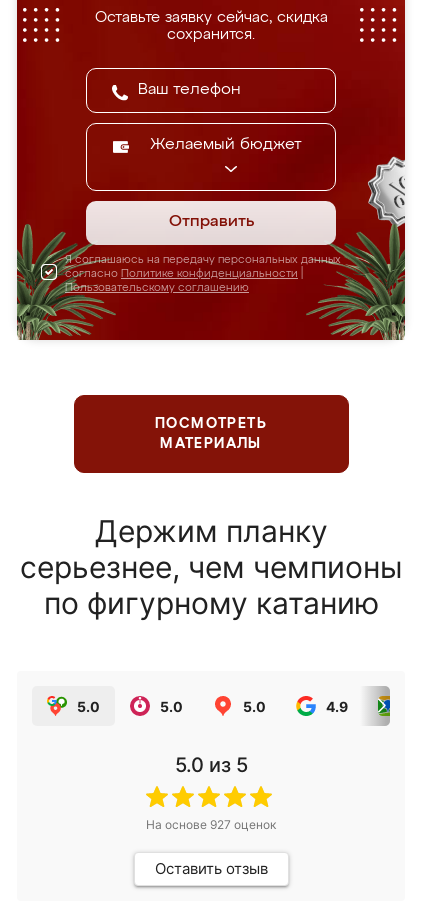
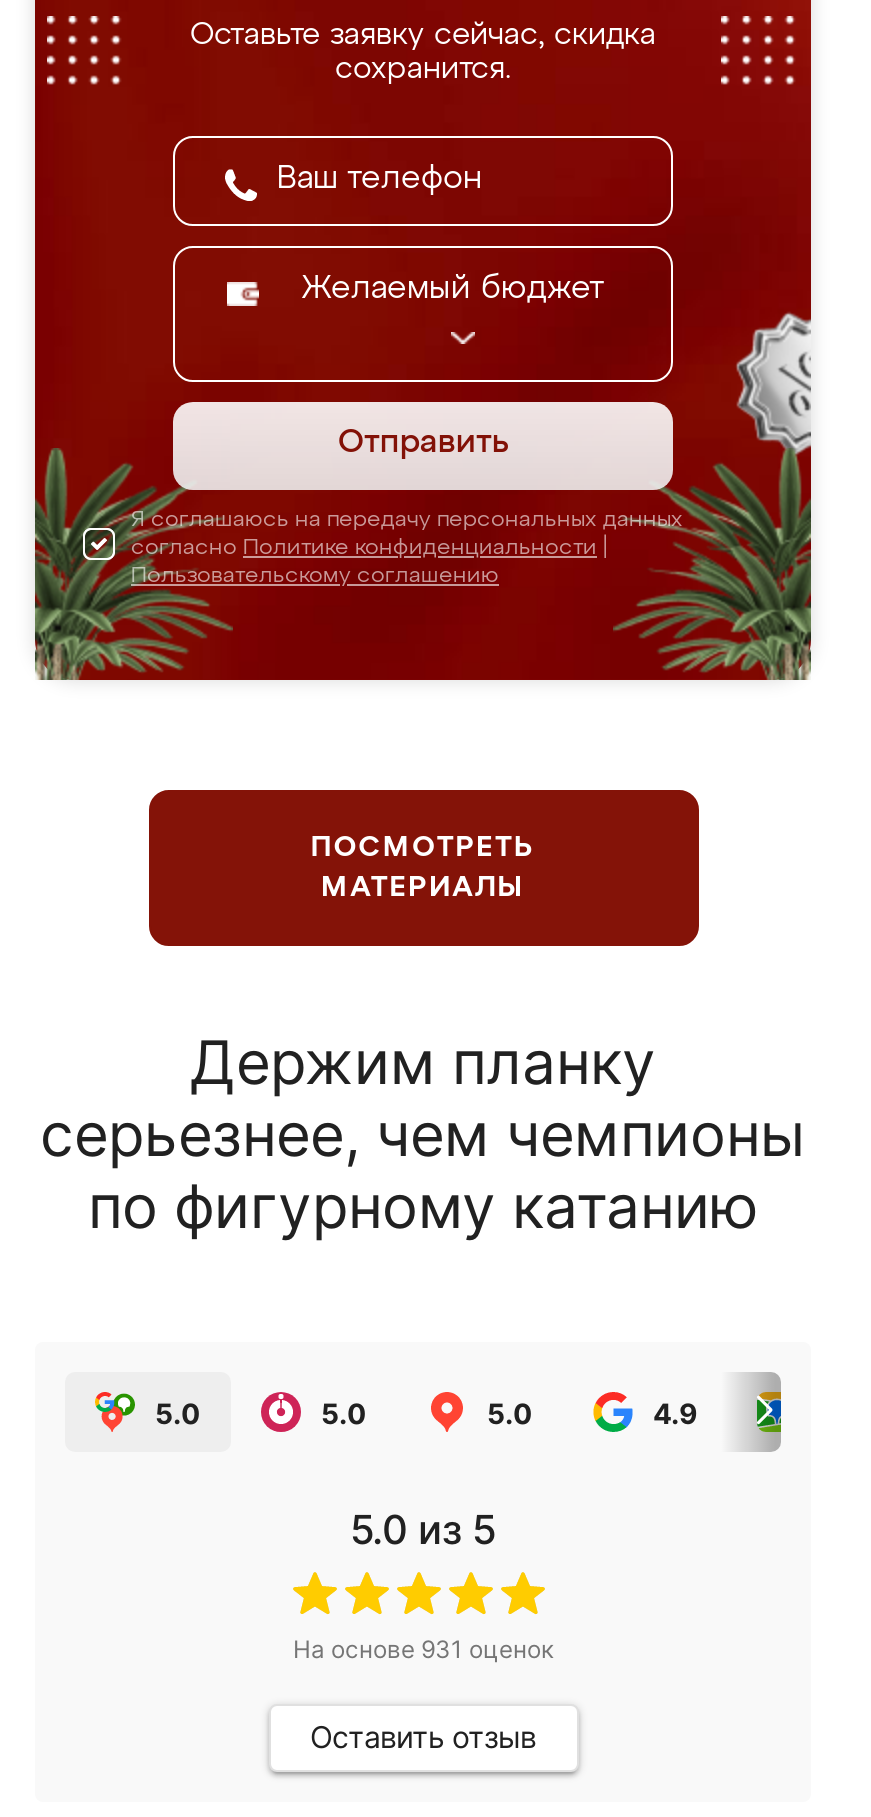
- На основе 927 оценок
+ На основе 931 оценок
